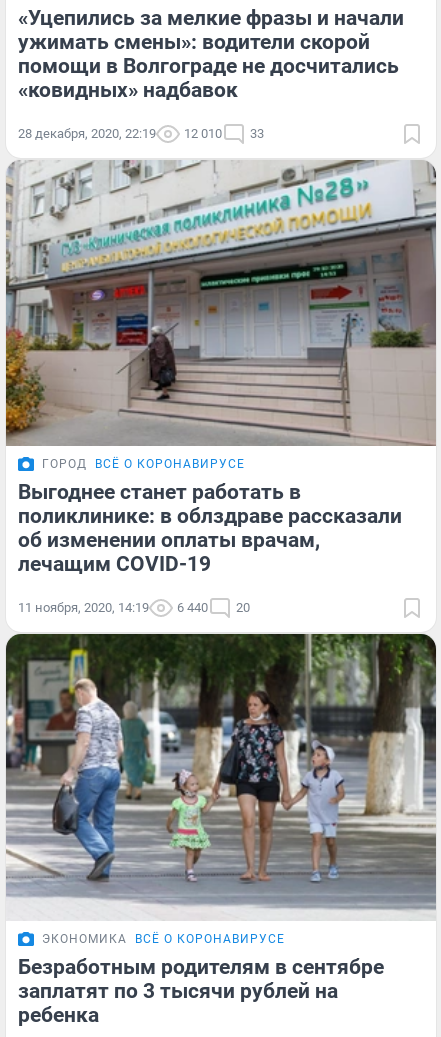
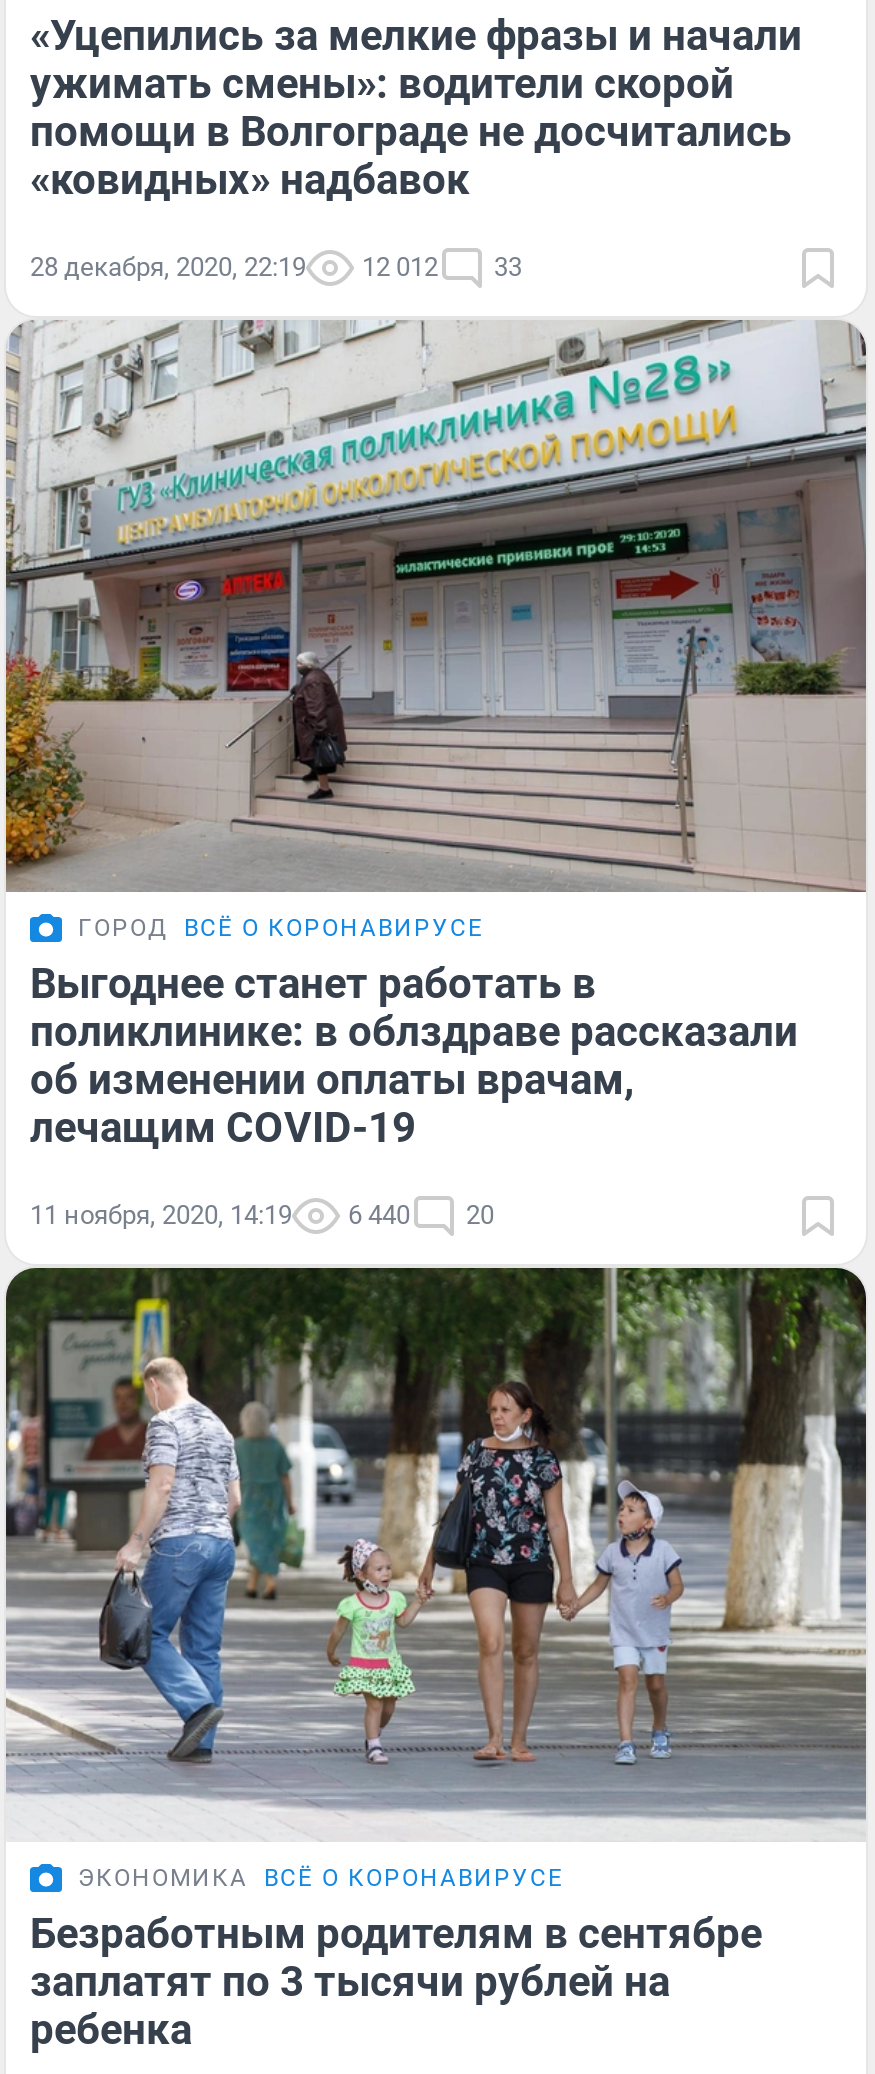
- 28 декабря, 2020, 22:19 12 010 33
+ 28 декабря, 2020, 22:19 12 012 33
